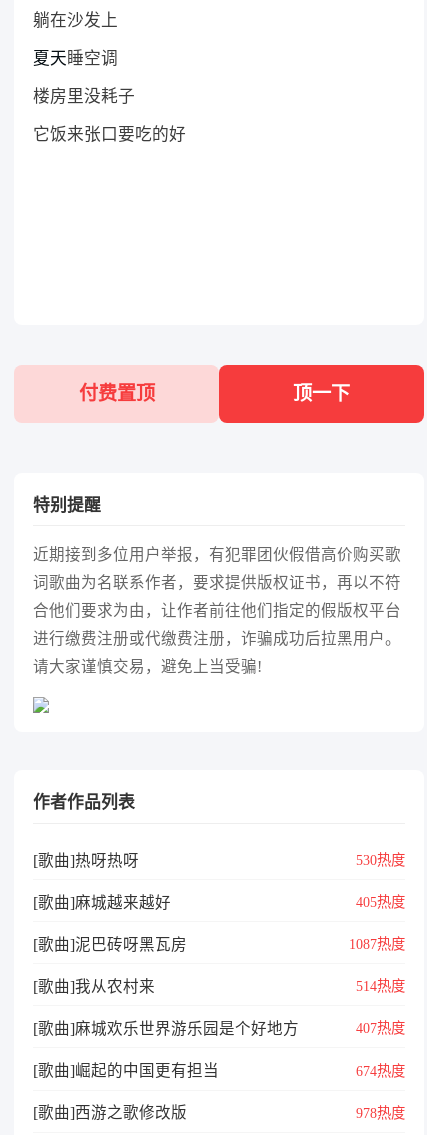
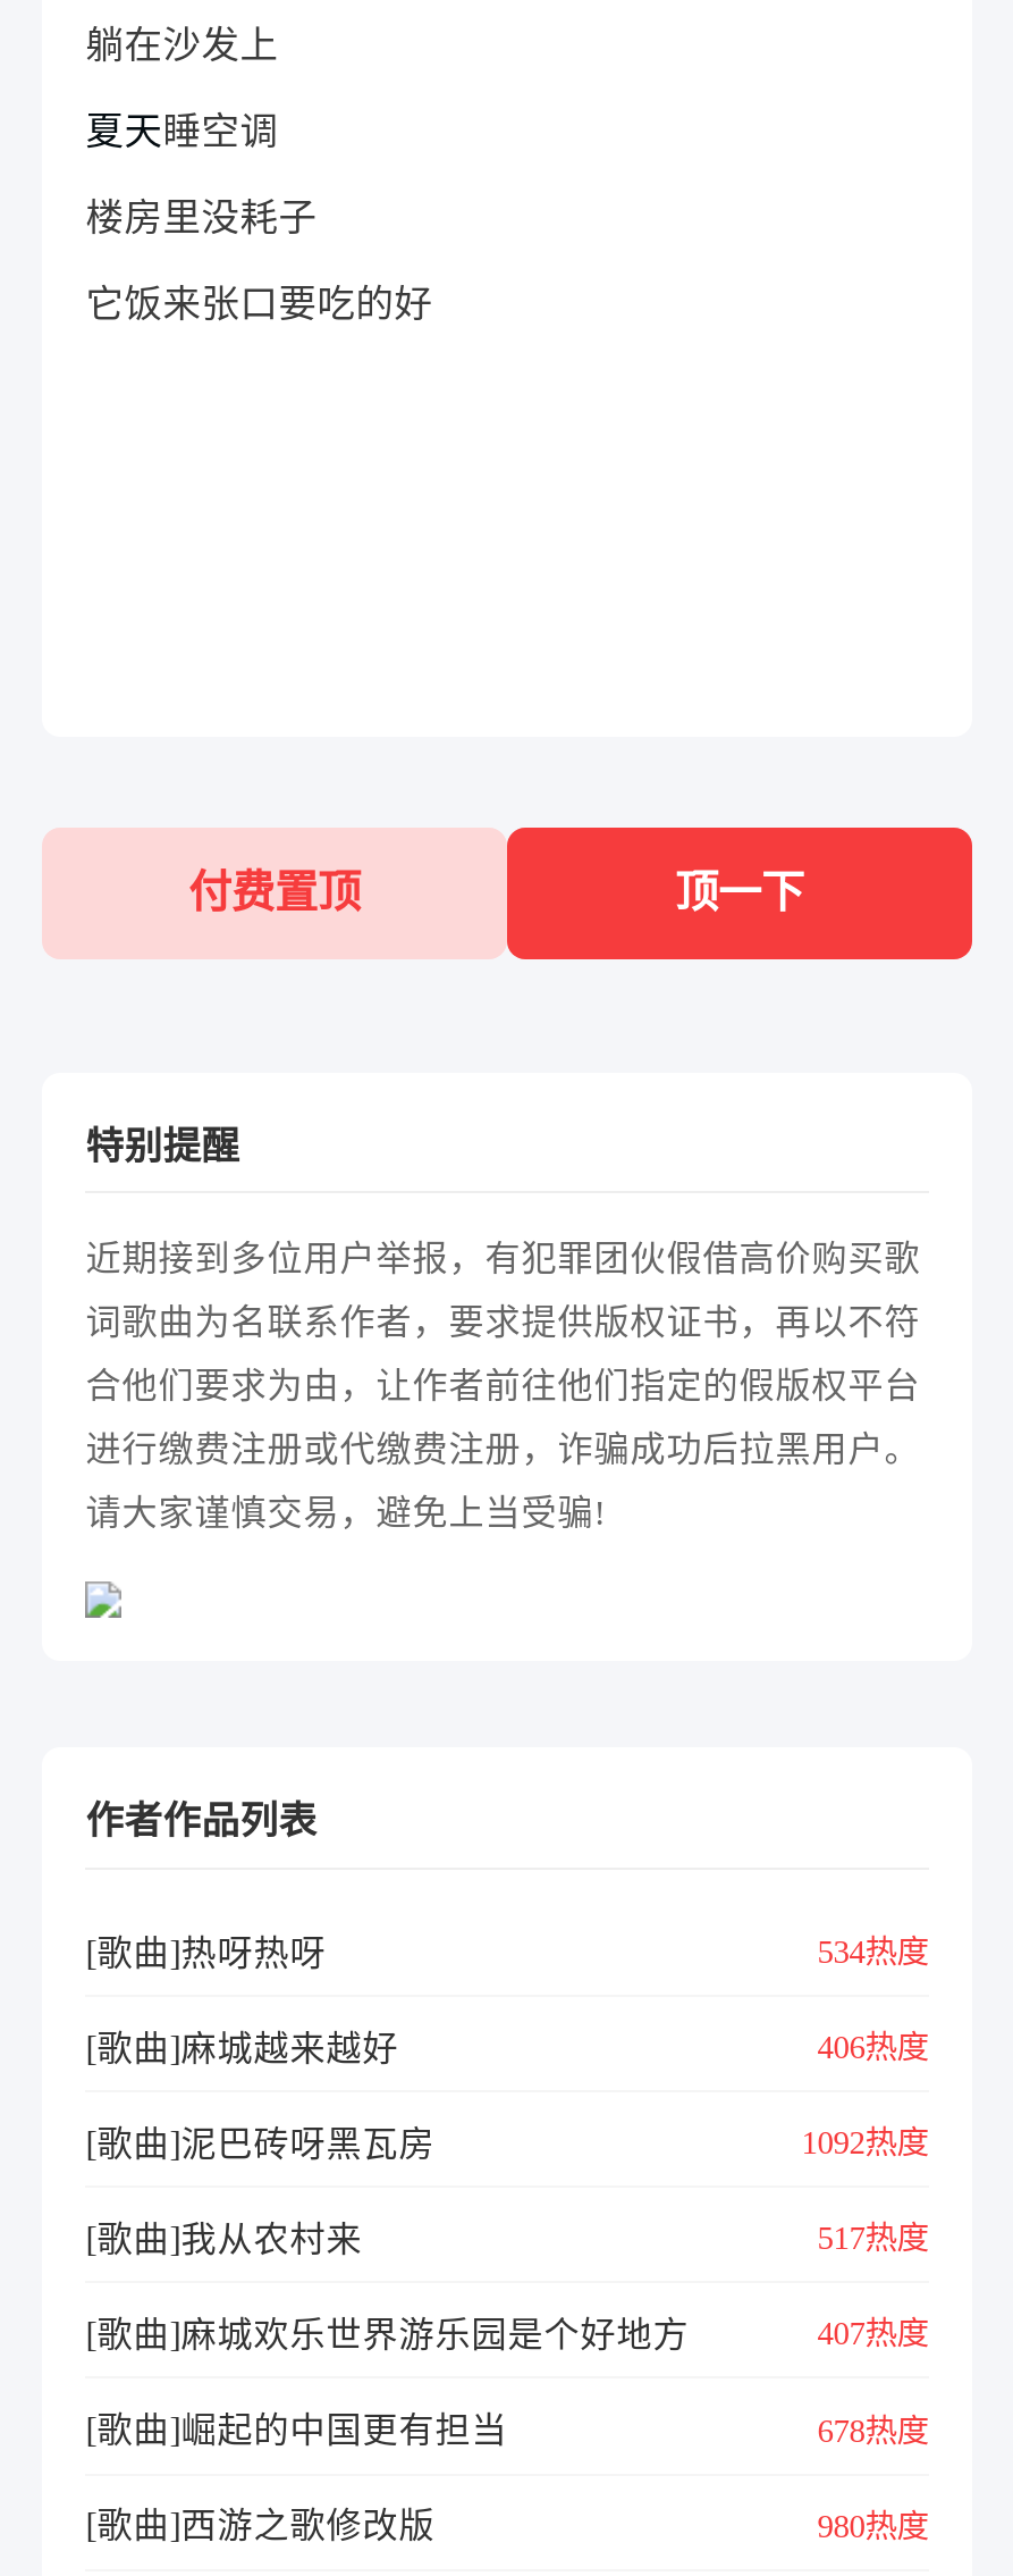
- 530热度
+ 534热度

- 405热度
+ 406热度

- 1087热度
+ 1092热度

- 514热度
+ 517热度

- 674热度
+ 678热度

- 978热度
+ 980热度
